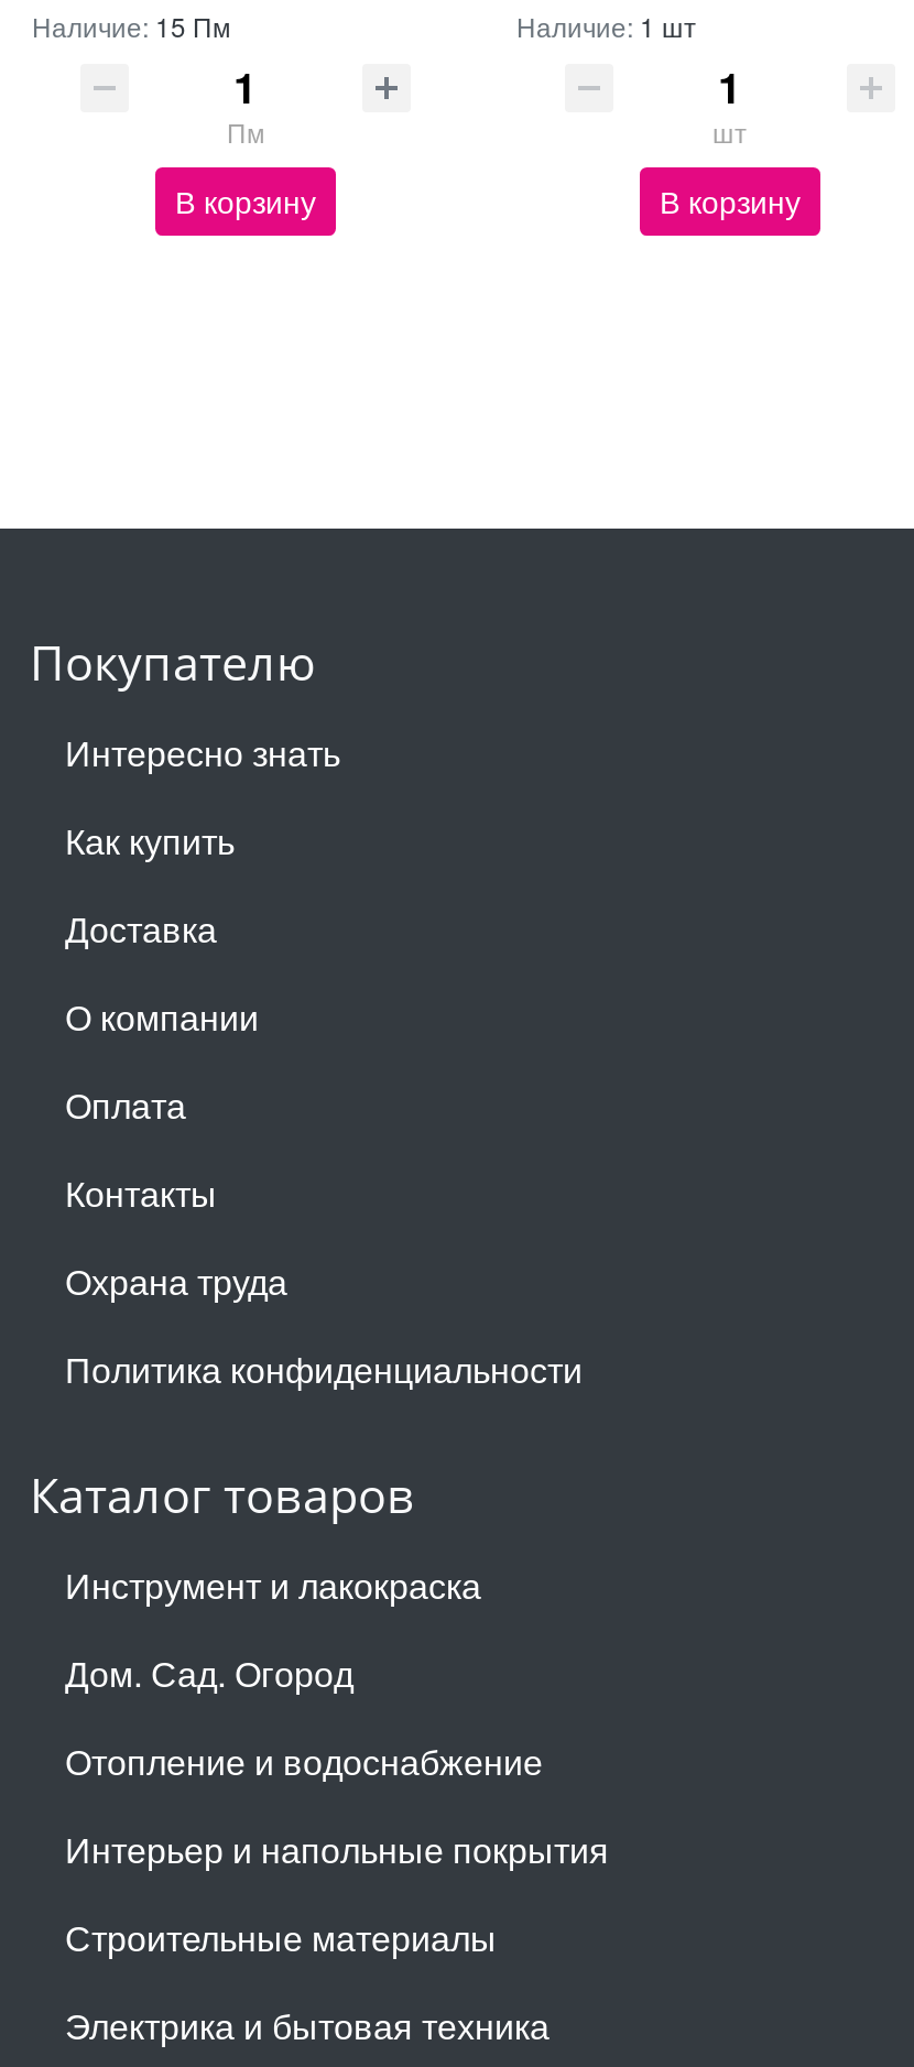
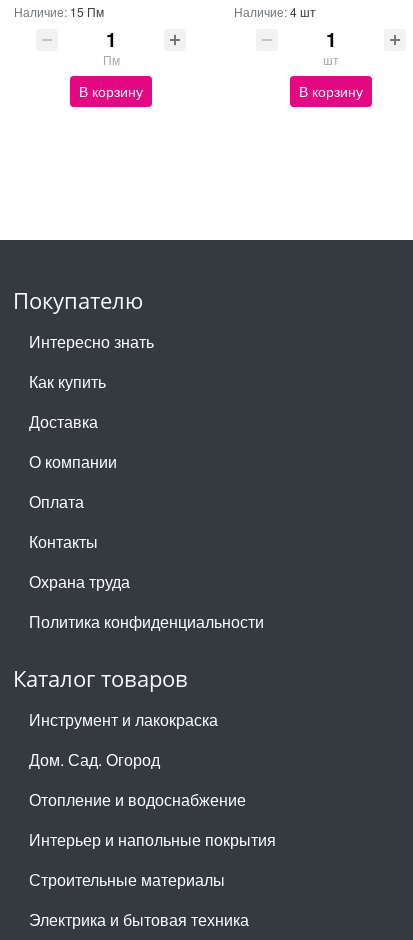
- Наличие: 1 шт
+ Наличие: 4 шт
